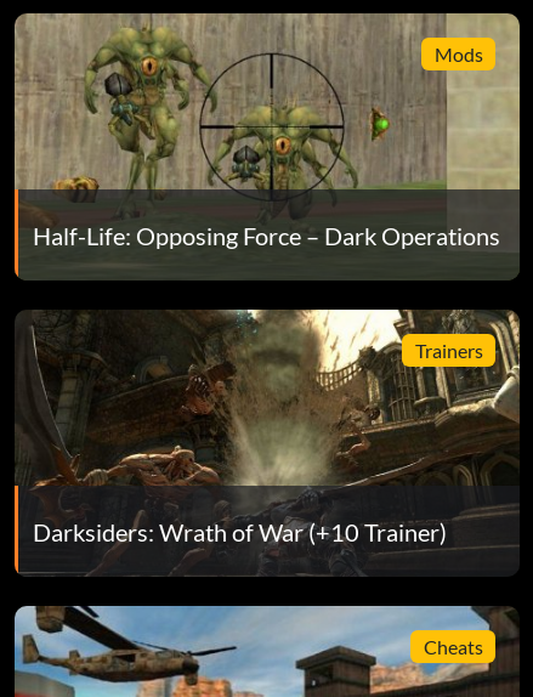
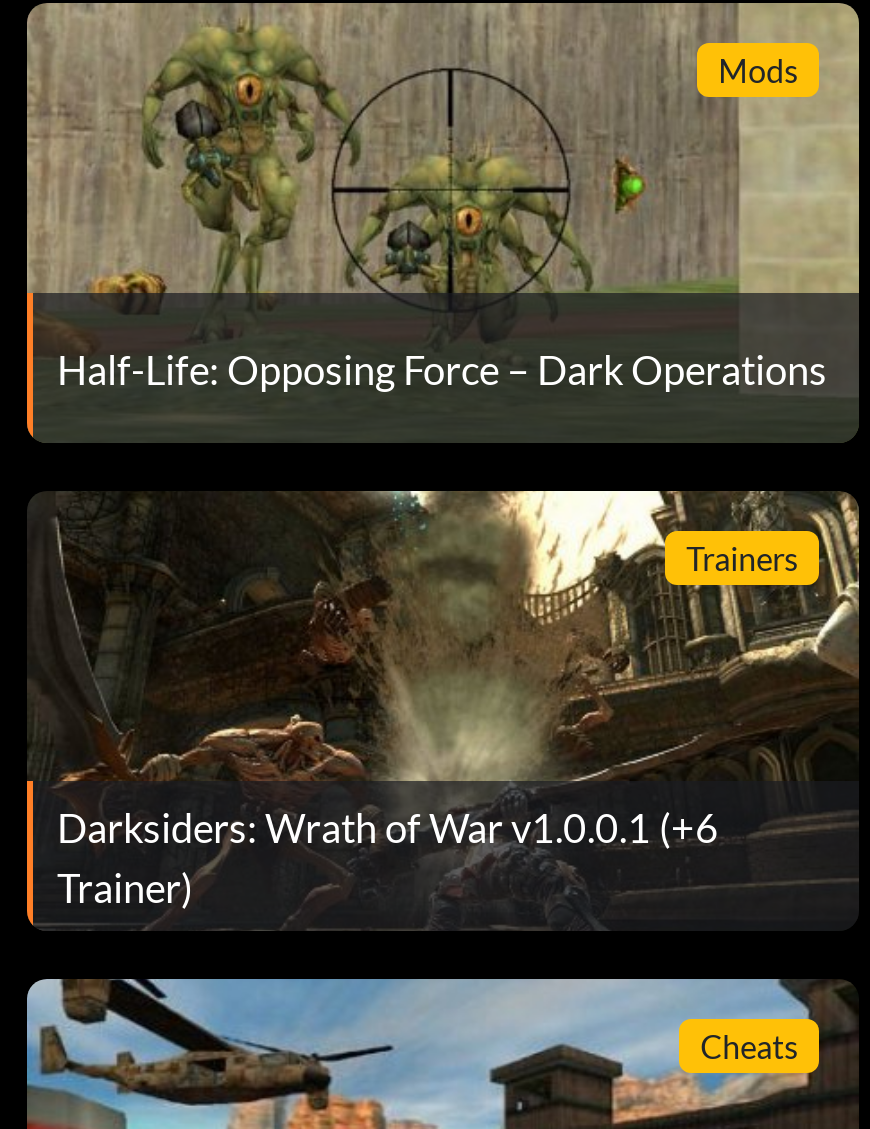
- Darksiders: Wrath of War (+10 Trainer)
+ Darksiders: Wrath of War v1.0.0.1 (+6
+ Trainer)
